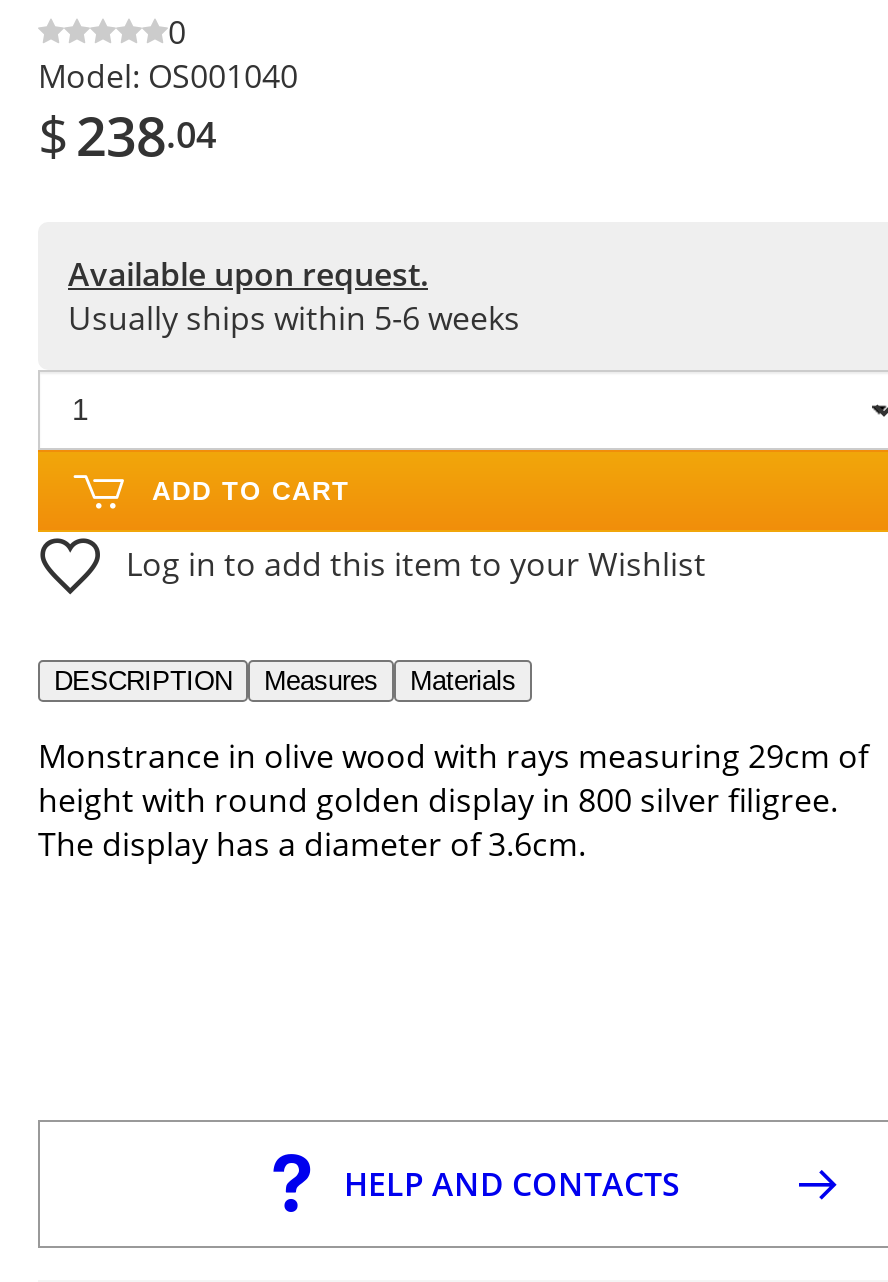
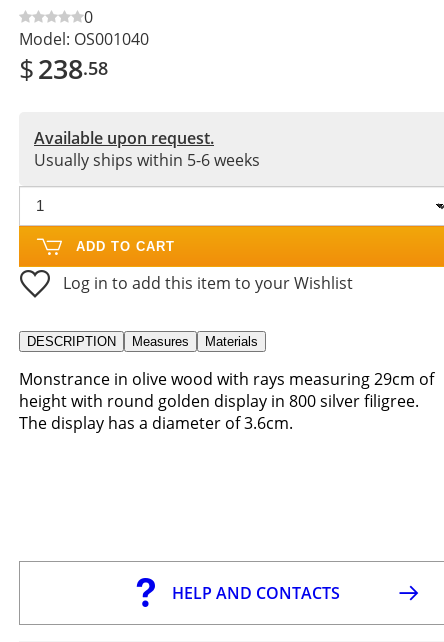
- $ 238.04
+ $ 238.58
